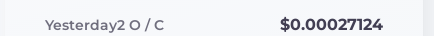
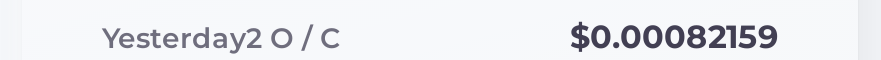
- $0.00027124
+ $0.00082159
